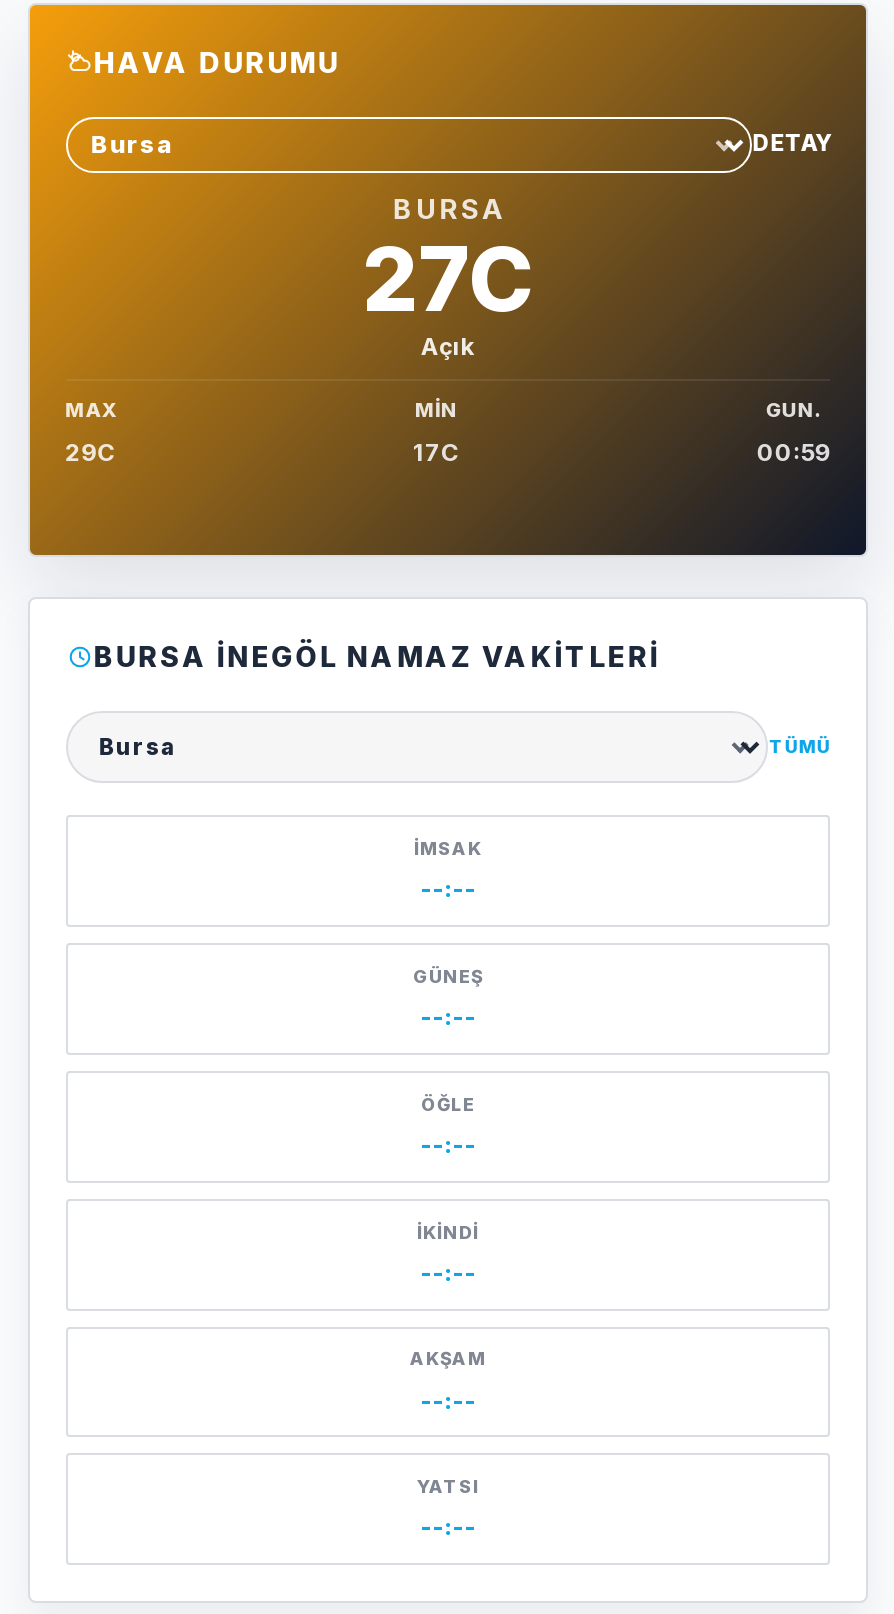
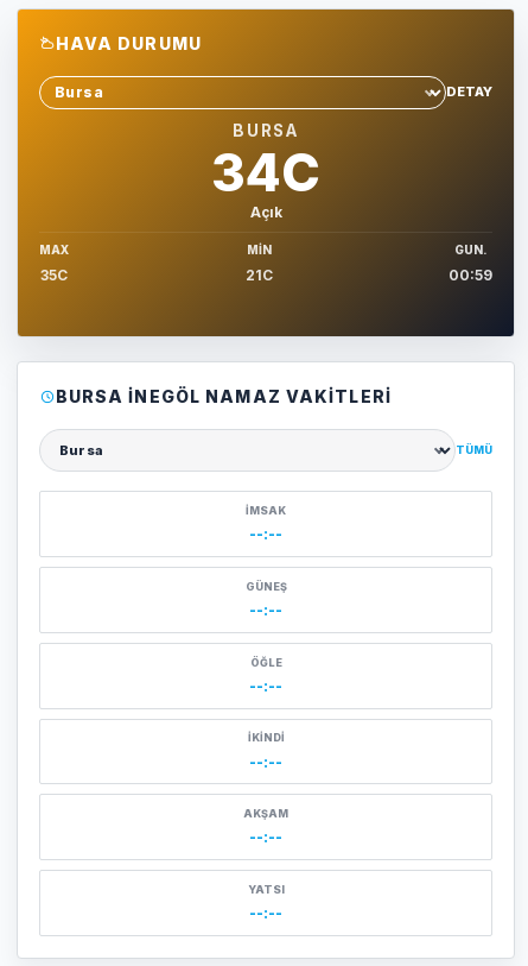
- 27C
+ 34C

- 29C
+ 35C

- 17C
+ 21C
